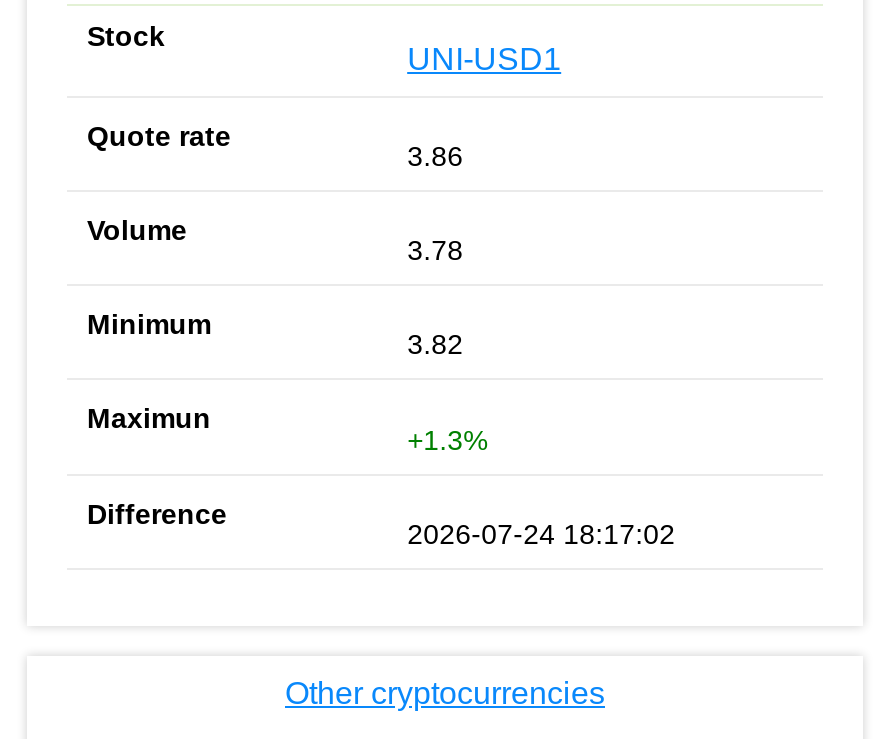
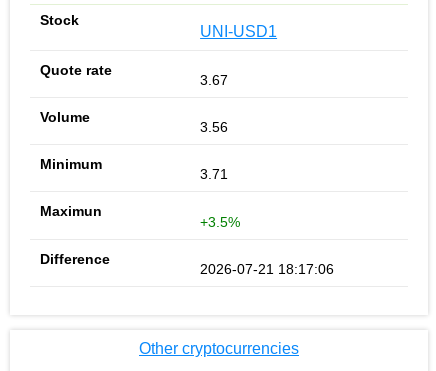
- 3.86
+ 3.67

- 3.78
+ 3.56

- 3.82
+ 3.71

- +1.3%
+ +3.5%

- 2026-07-24 18:17:02
+ 2026-07-21 18:17:06
